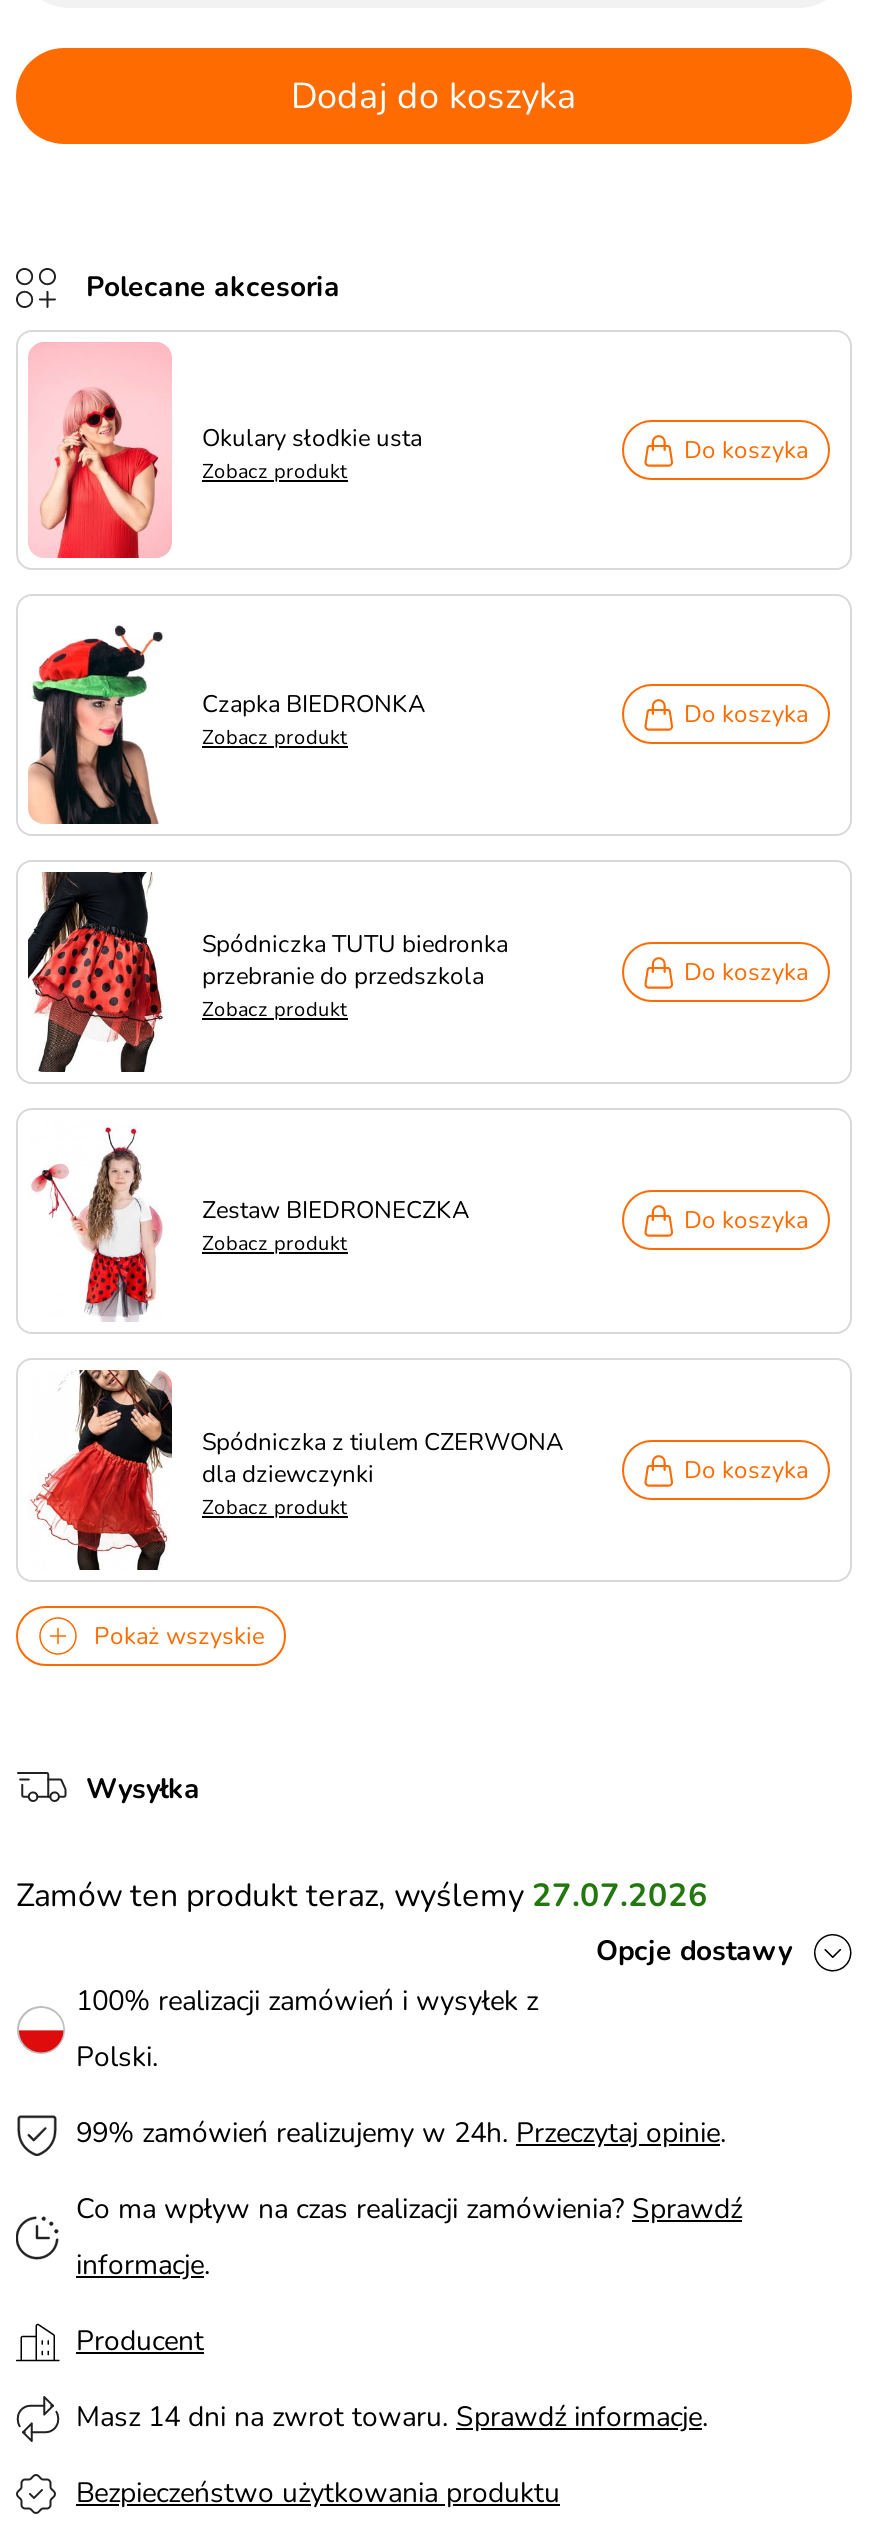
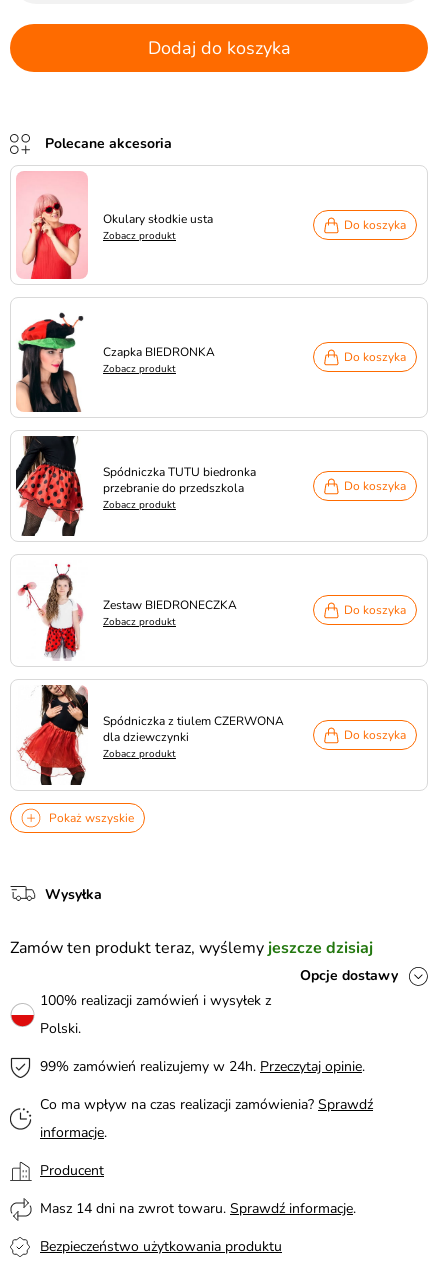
- Zamów ten produkt teraz, wyślemy 27.07.2026
+ Zamów ten produkt teraz, wyślemy jeszcze dzisiaj
